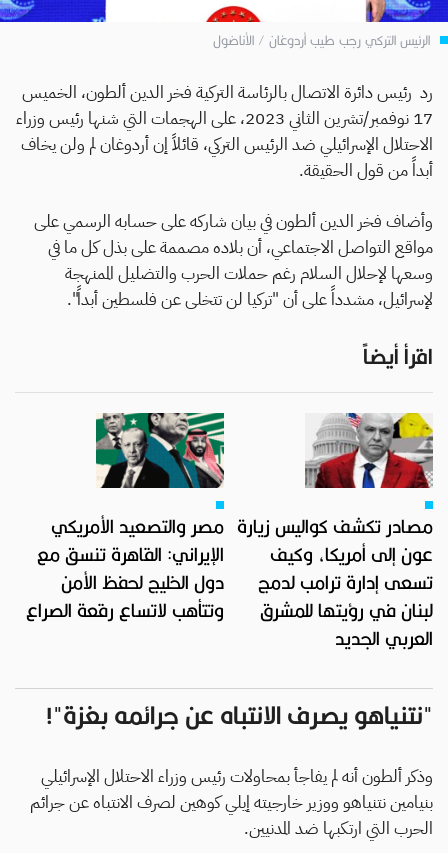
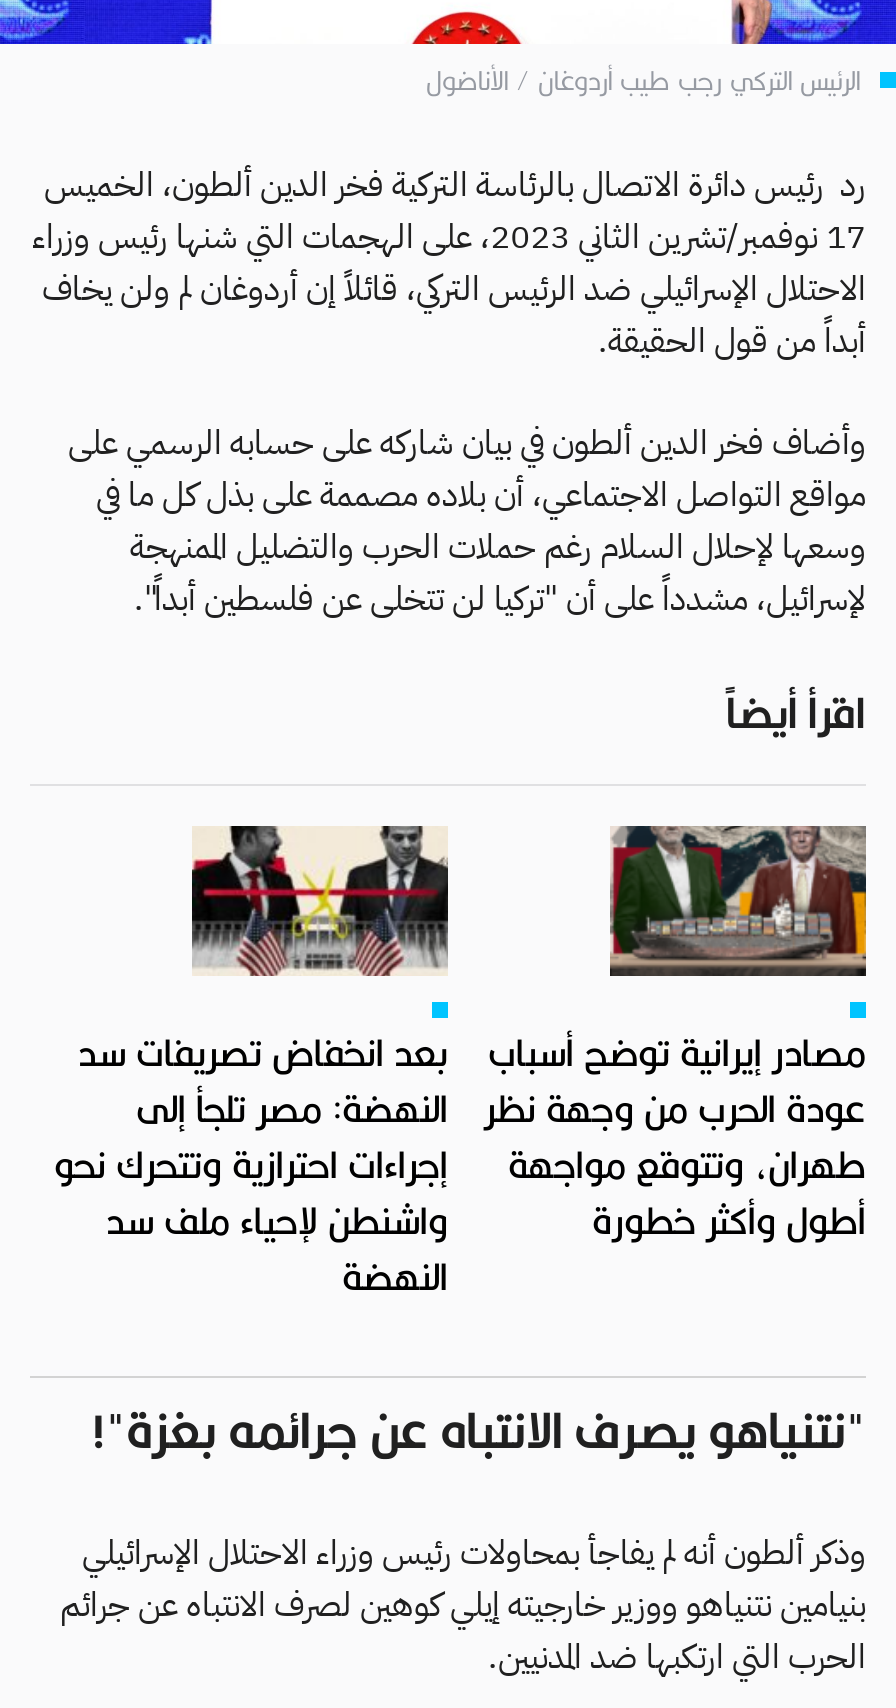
- [image]
- مصر والتصعيد الأمريكي
- الإيراني: القاهرة تنسق مع
- دول الخليج لحفظ الأمن
- وتتأهب لاتساع رقعة الصراع
+ [image]
+ بعد انخفاض تصريفات سد
+ النهضة: مصر تلجأ إلى
+ إجراءات احترازية وتتحرك نحو
+ واشنطن لإحياء ملف سد
+ النهضة

- [image]
- مصادر تكشف كواليس زيارة
- عون إلى أمريكا، وكيف
- تسعى إدارة ترامب لدمج
- لبنان في رؤيتها للمشرق
- العربي الجديد
+ [image]
+ مصادر إيرانية توضح أسباب
+ عودة الحرب من وجهة نظر
+ طهران، وتتوقع مواجهة
+ أطول وأكثر خطورة
